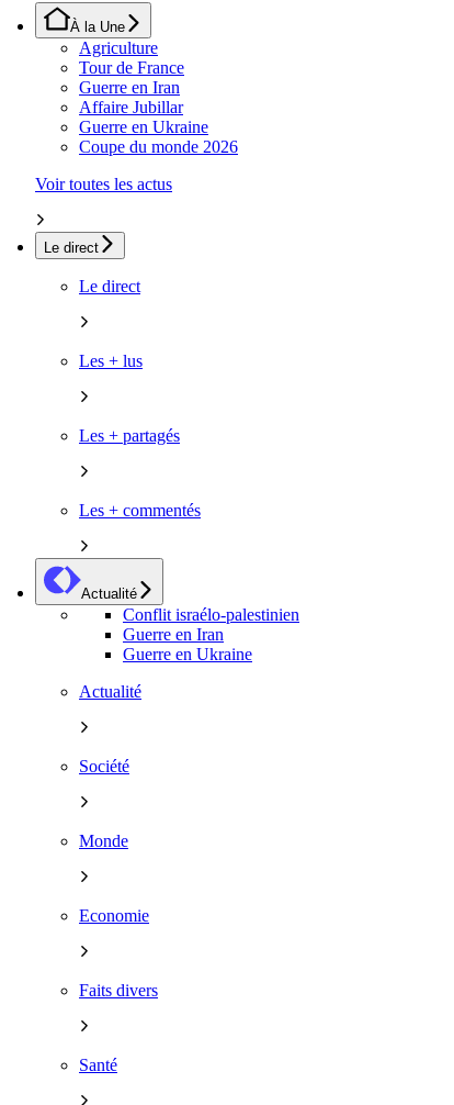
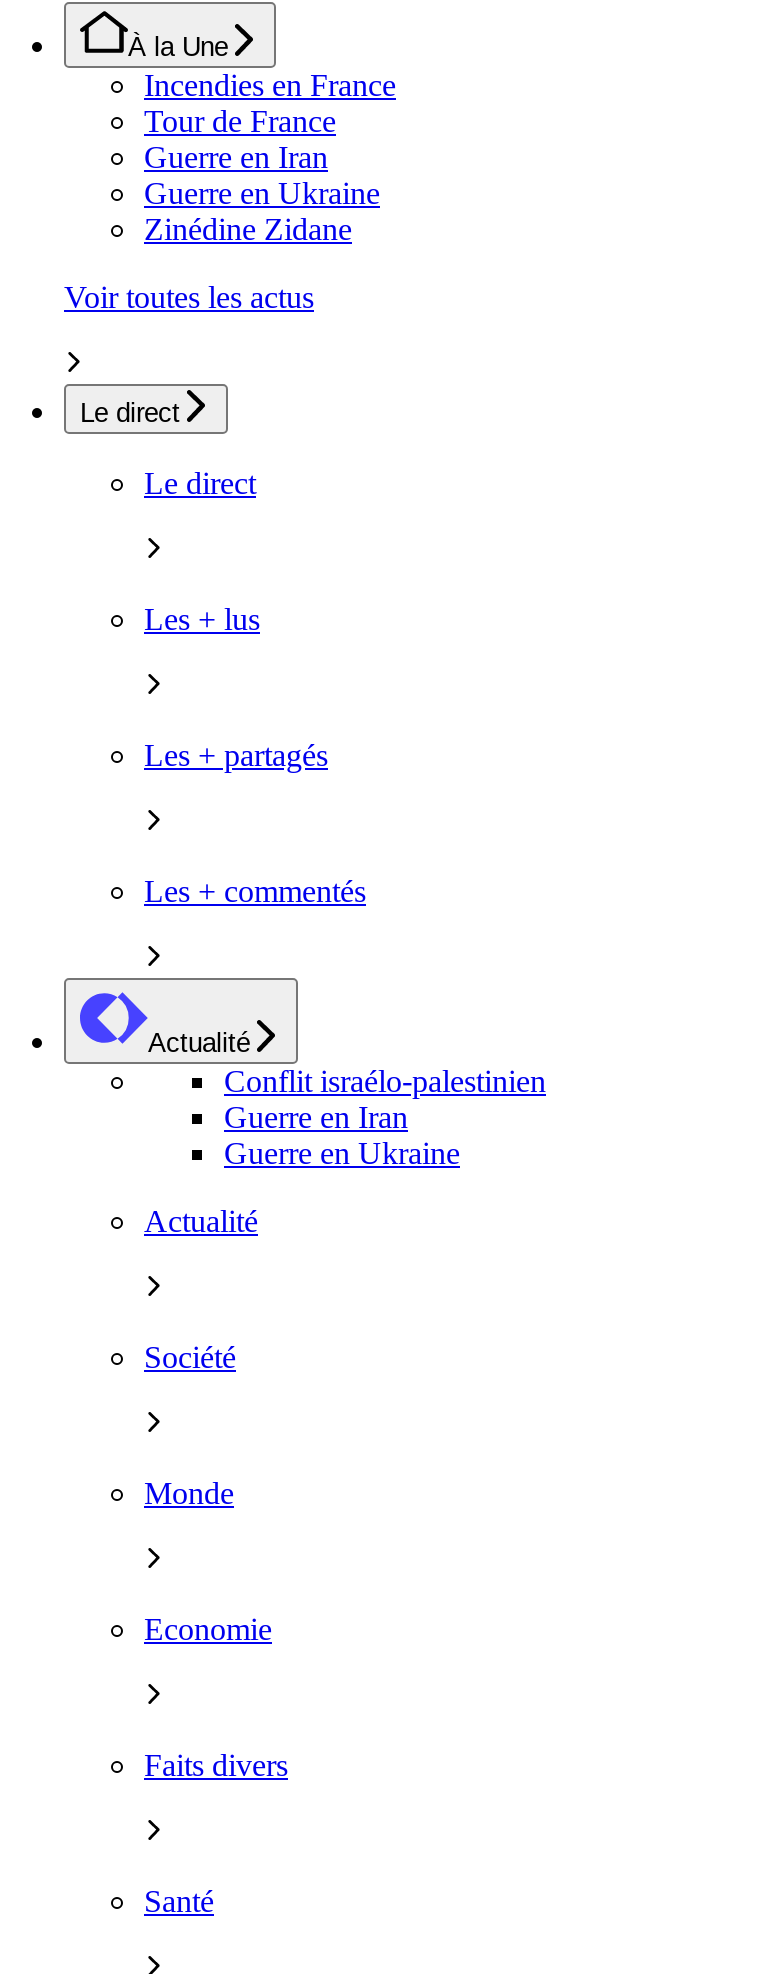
- Agriculture
+ Incendies en France

- Affaire Jubillar

- Coupe du monde 2026
+ Zinédine Zidane
